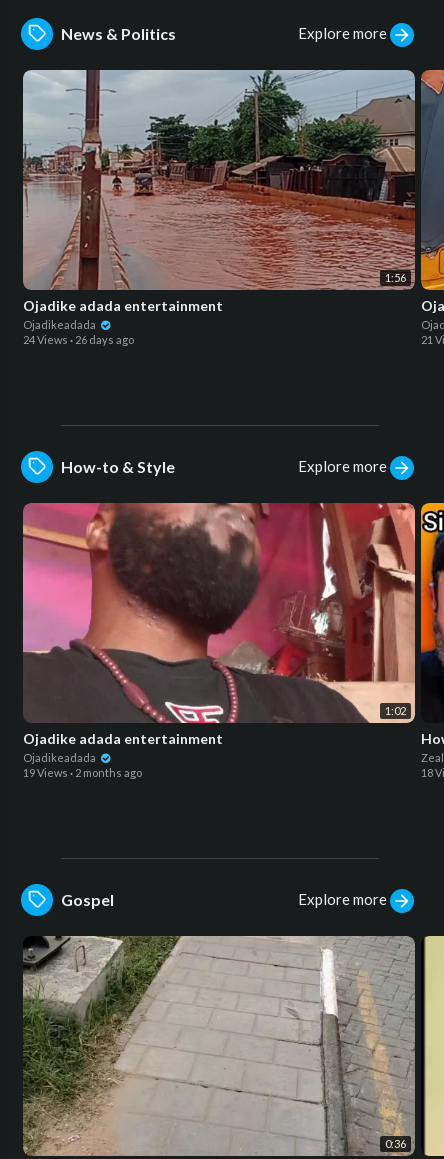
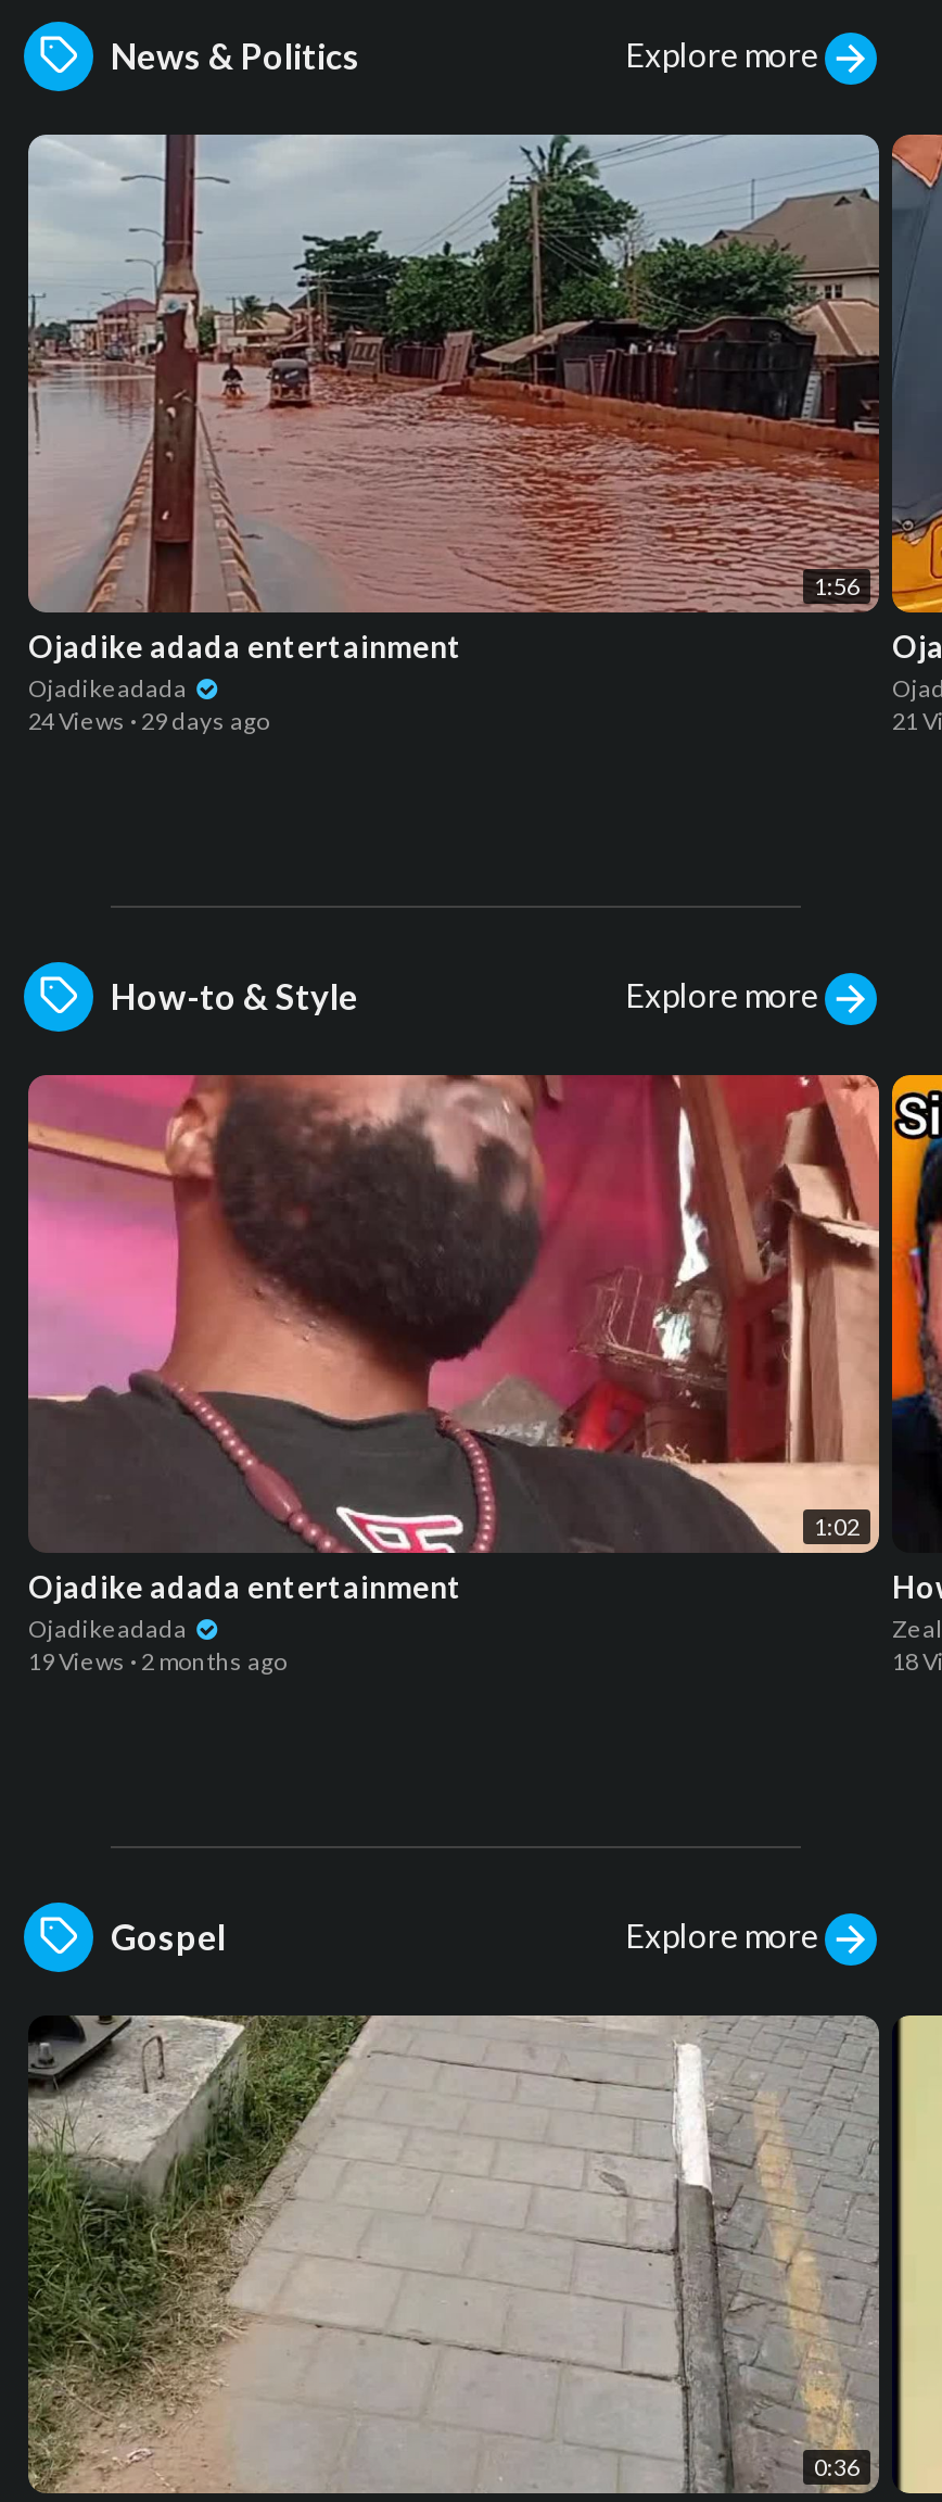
- 24 Views · 26 days ago
+ 24 Views · 29 days ago
